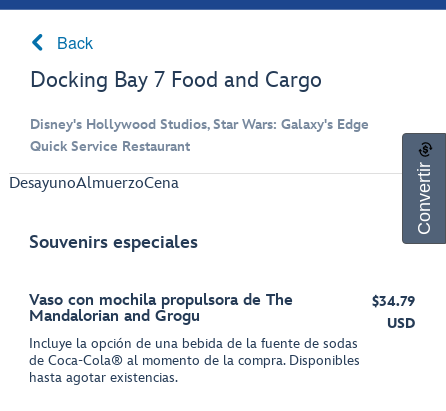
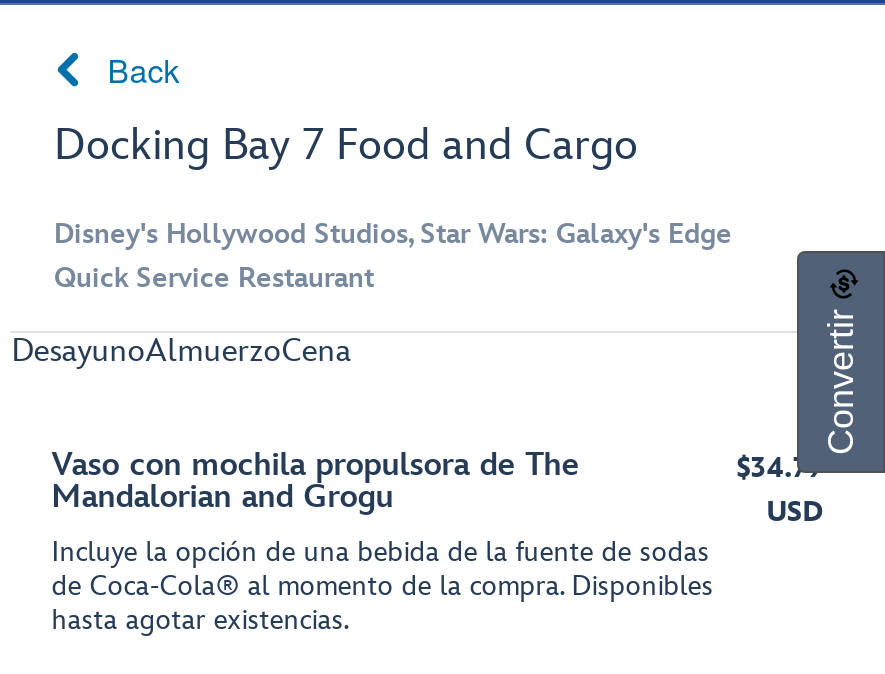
- Souvenirs especiales
